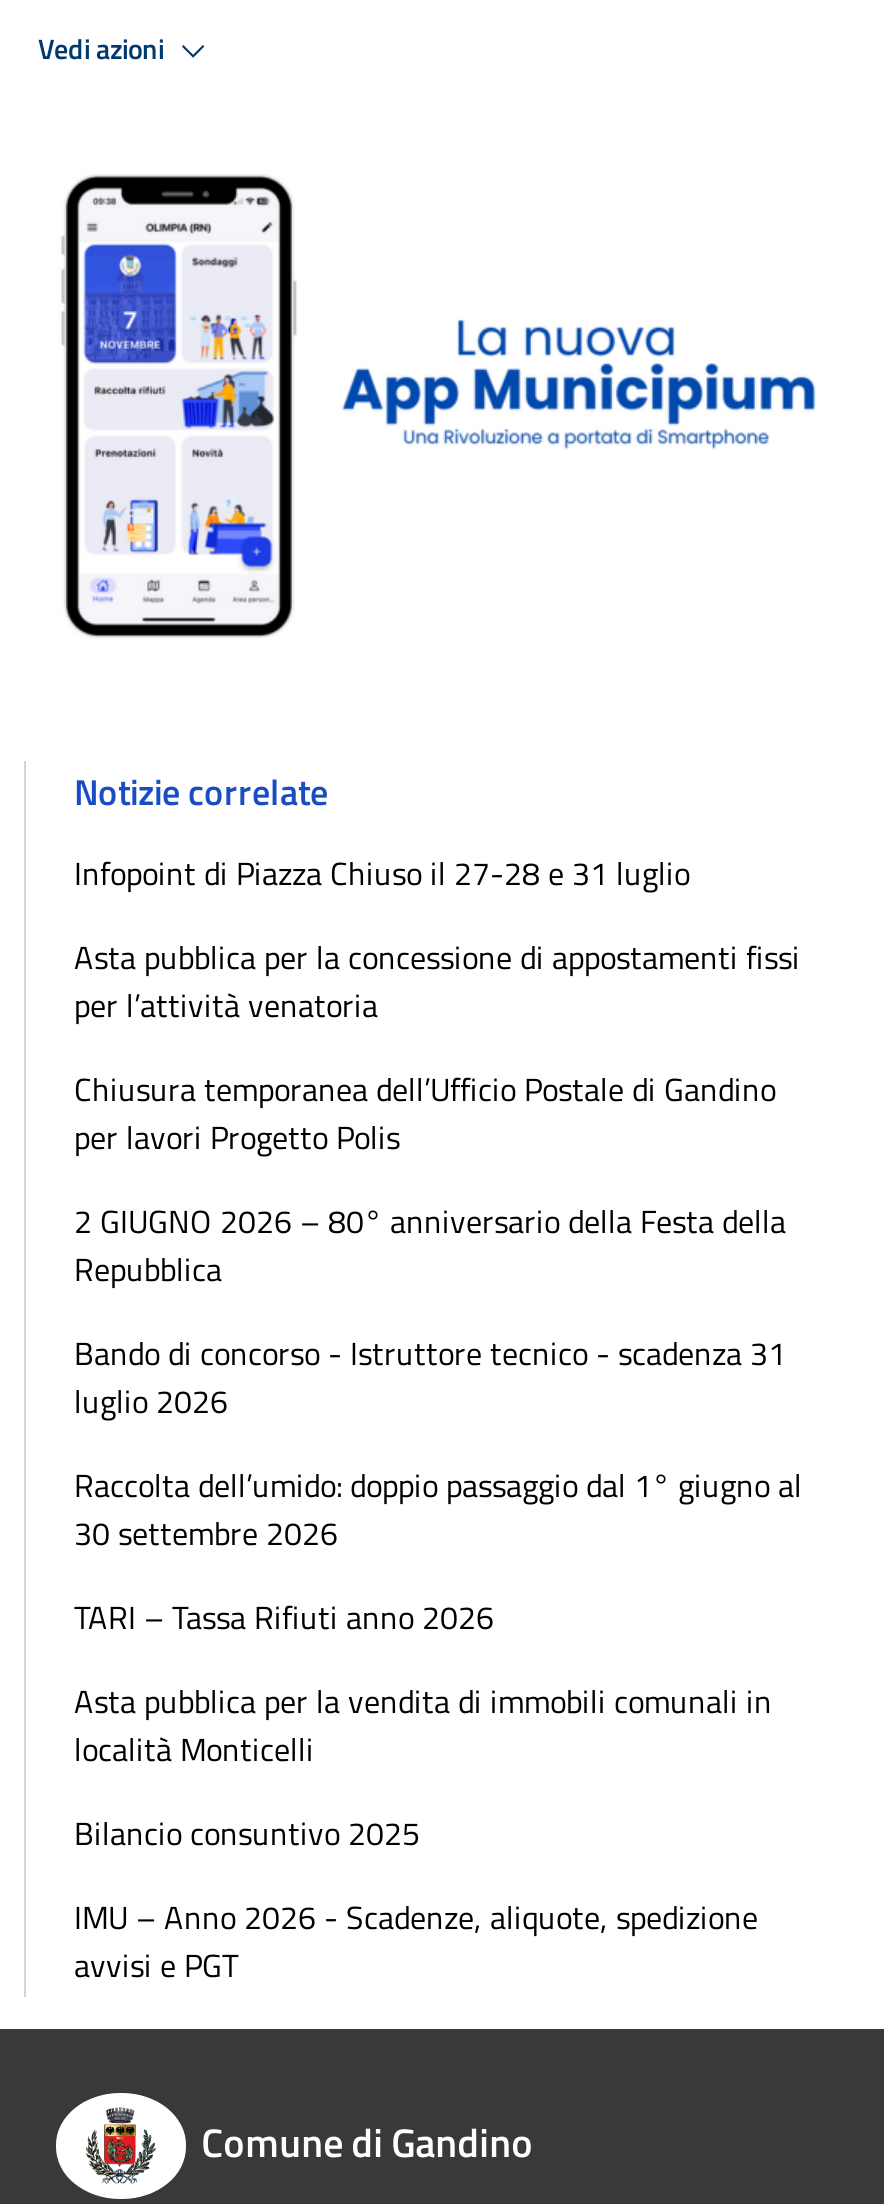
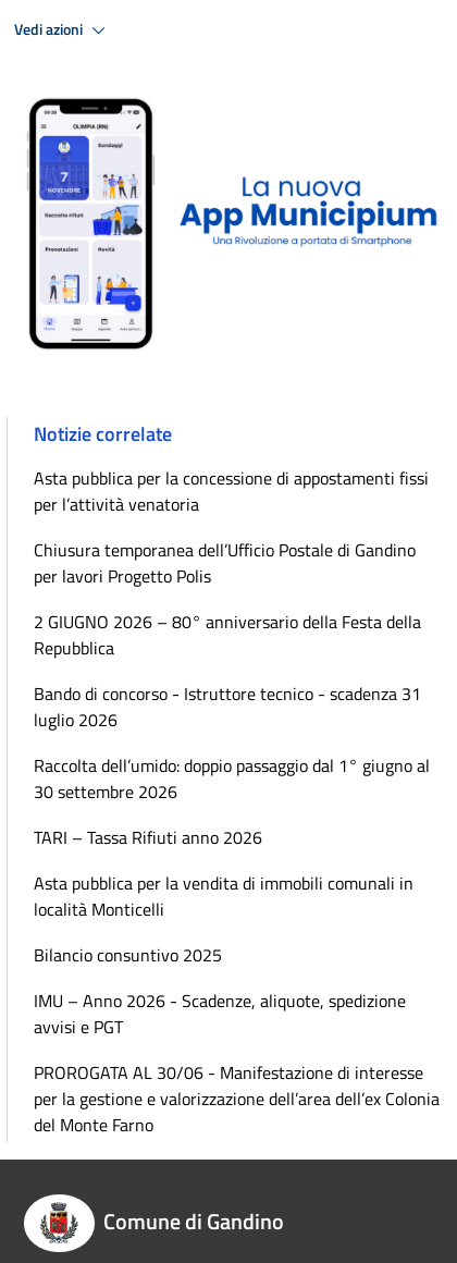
- Infopoint di Piazza Chiuso il 27-28 e 31 luglio

moved up: Asta pubblica per la concessione di appostamenti fissi | per l’attività venatoria | Chiusura temporanea dell’Ufficio Postale di Gandino | ... | IMU – Anno 2026 - Scadenze, aliquote, spedizione | avvisi e PGT

+ PROROGATA AL 30/06 - Manifestazione di interesse
+ per la gestione e valorizzazione dell’area dell’ex Colonia
+ del Monte Farno
